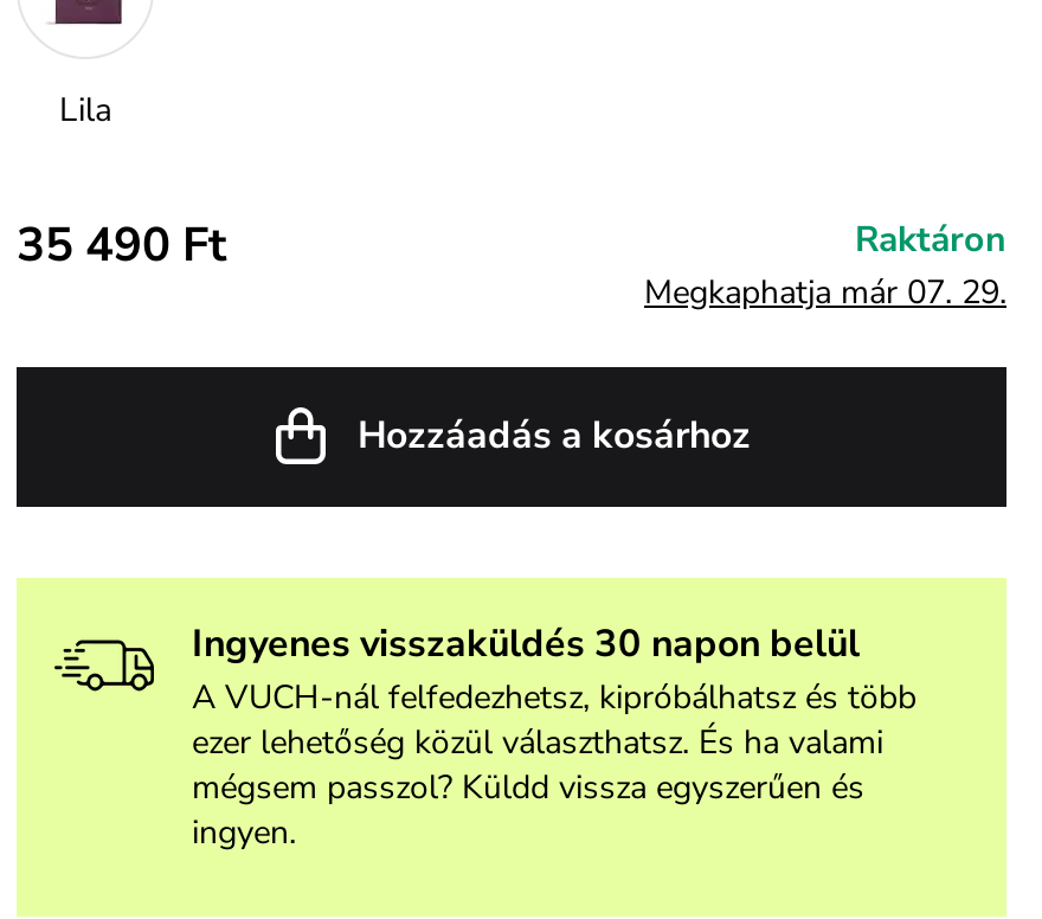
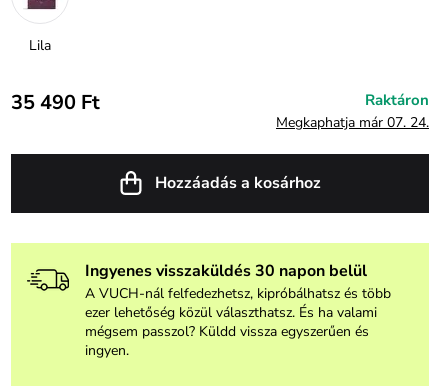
- Megkaphatja már 07. 29.
+ Megkaphatja már 07. 24.
